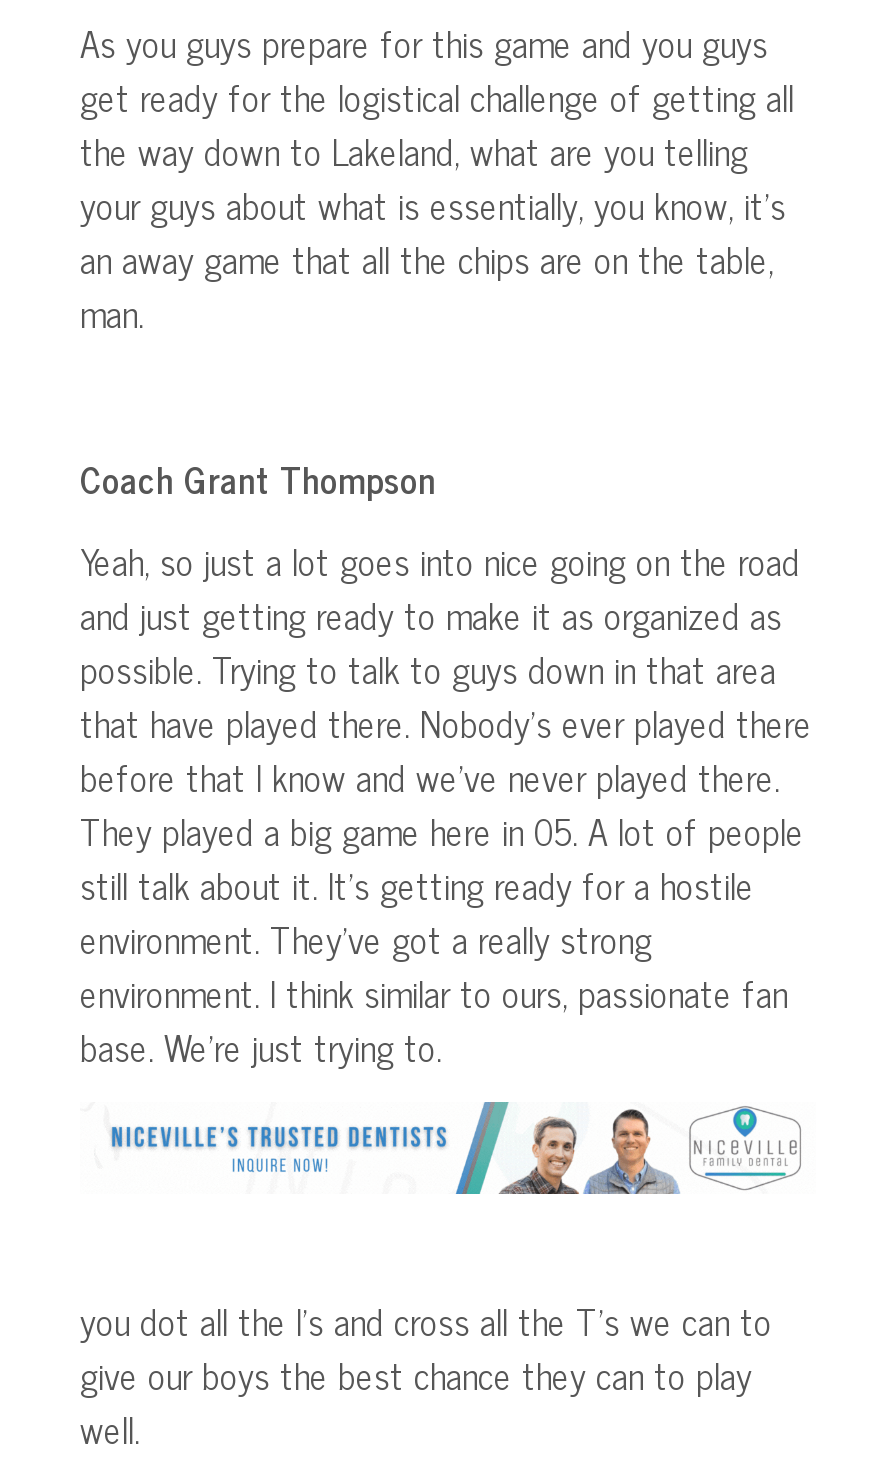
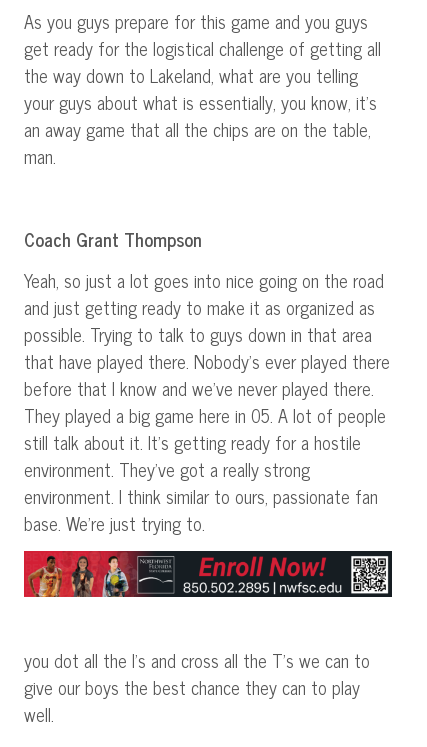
- [image]
+ [image]
